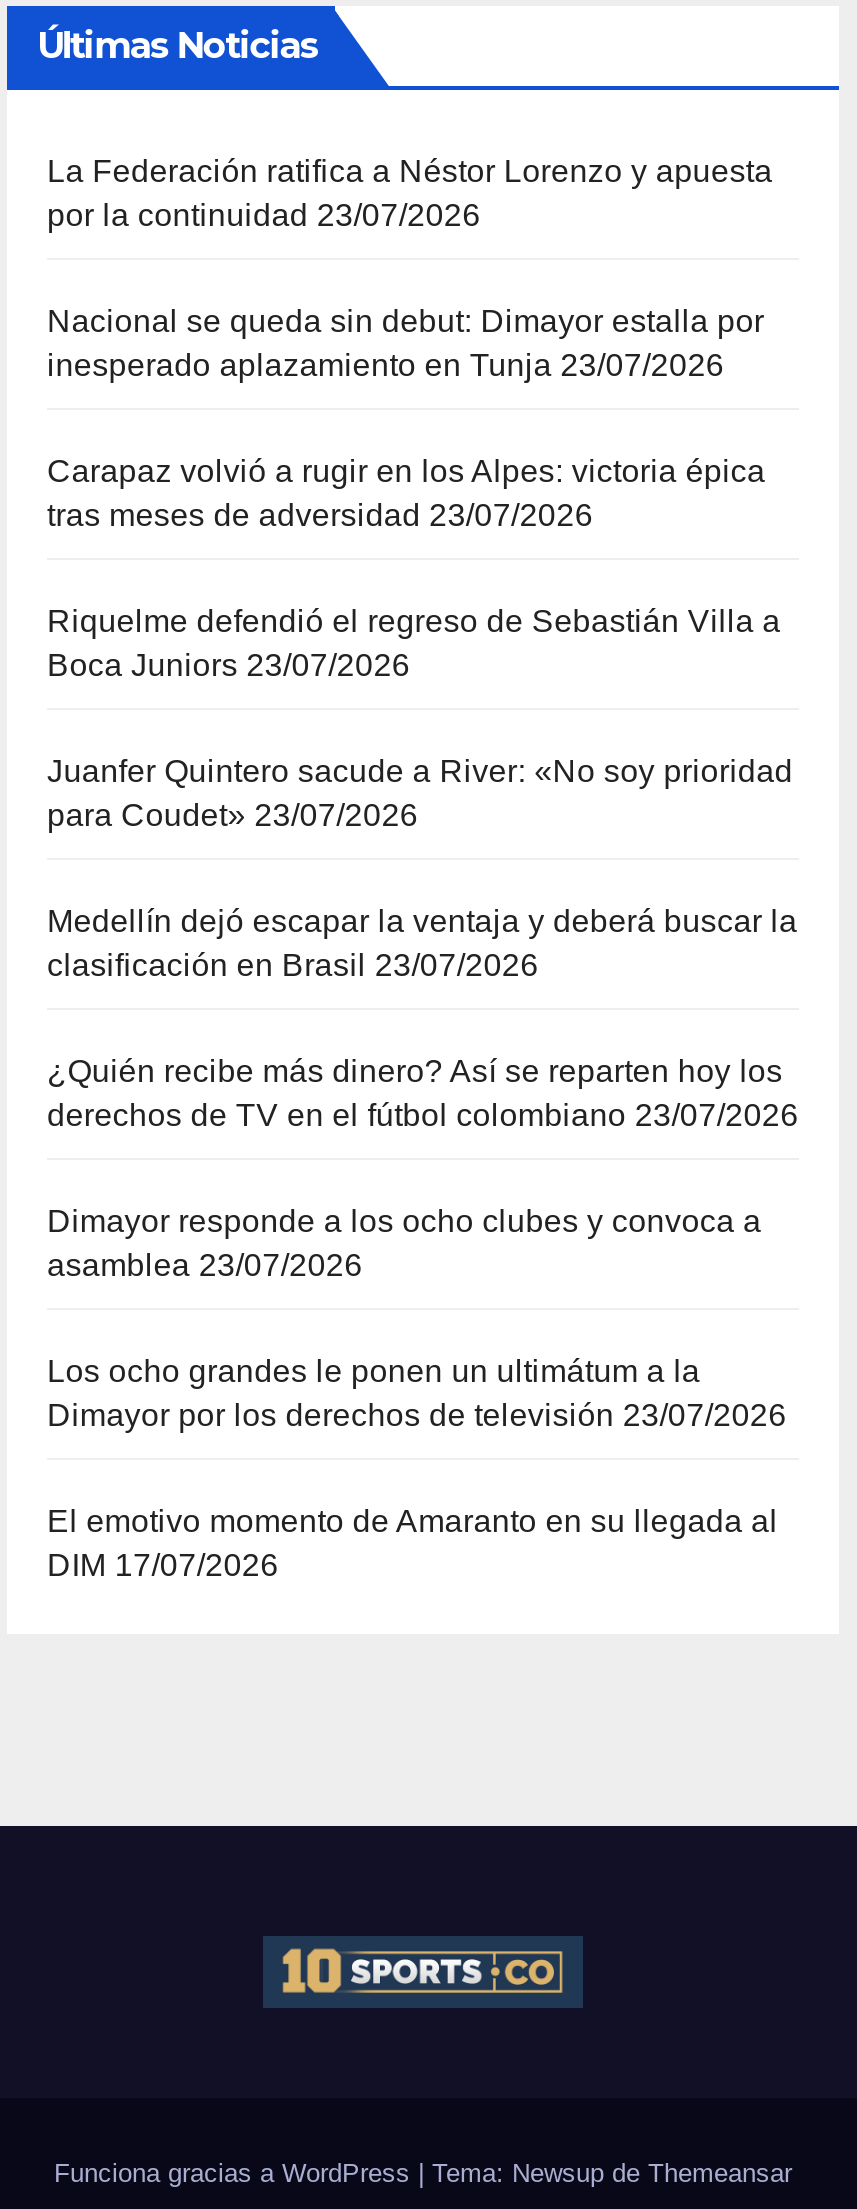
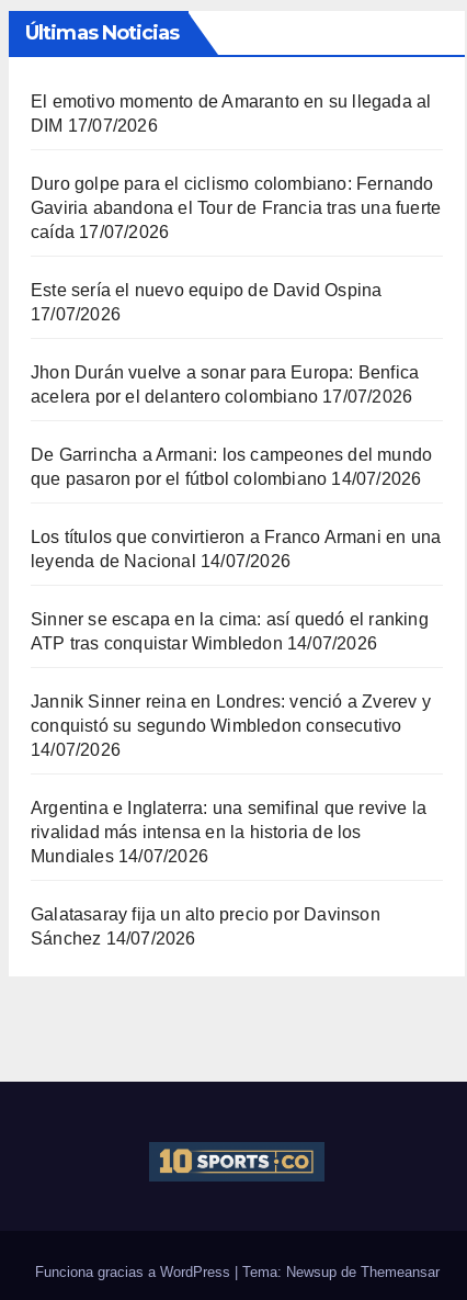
- La Federación ratifica a Néstor Lorenzo y apuesta
- por la continuidad 23/07/2026
- Nacional se queda sin debut: Dimayor estalla por
- inesperado aplazamiento en Tunja 23/07/2026
- Carapaz volvió a rugir en los Alpes: victoria épica
- tras meses de adversidad 23/07/2026
- Riquelme defendió el regreso de Sebastián Villa a
- Boca Juniors 23/07/2026
- Juanfer Quintero sacude a River: «No soy prioridad
- para Coudet» 23/07/2026
- Medellín dejó escapar la ventaja y deberá buscar la
- clasificación en Brasil 23/07/2026
- ¿Quién recibe más dinero? Así se reparten hoy los
- derechos de TV en el fútbol colombiano 23/07/2026
- Dimayor responde a los ocho clubes y convoca a
- asamblea 23/07/2026
- Los ocho grandes le ponen un ultimátum a la
- Dimayor por los derechos de televisión 23/07/2026

moved up: El emotivo momento de Amaranto en su llegada al | DIM 17/07/2026

+ Duro golpe para el ciclismo colombiano: Fernando
+ Gaviria abandona el Tour de Francia tras una fuerte
+ caída 17/07/2026
+ Este sería el nuevo equipo de David Ospina
+ 17/07/2026
+ Jhon Durán vuelve a sonar para Europa: Benfica
+ acelera por el delantero colombiano 17/07/2026
+ De Garrincha a Armani: los campeones del mundo
+ que pasaron por el fútbol colombiano 14/07/2026
+ Los títulos que convirtieron a Franco Armani en una
+ leyenda de Nacional 14/07/2026
+ Sinner se escapa en la cima: así quedó el ranking
+ ATP tras conquistar Wimbledon 14/07/2026
+ Jannik Sinner reina en Londres: venció a Zverev y
+ conquistó su segundo Wimbledon consecutivo
+ 14/07/2026
+ Argentina e Inglaterra: una semifinal que revive la
+ rivalidad más intensa en la historia de los
+ Mundiales 14/07/2026
+ Galatasaray fija un alto precio por Davinson
+ Sánchez 14/07/2026
